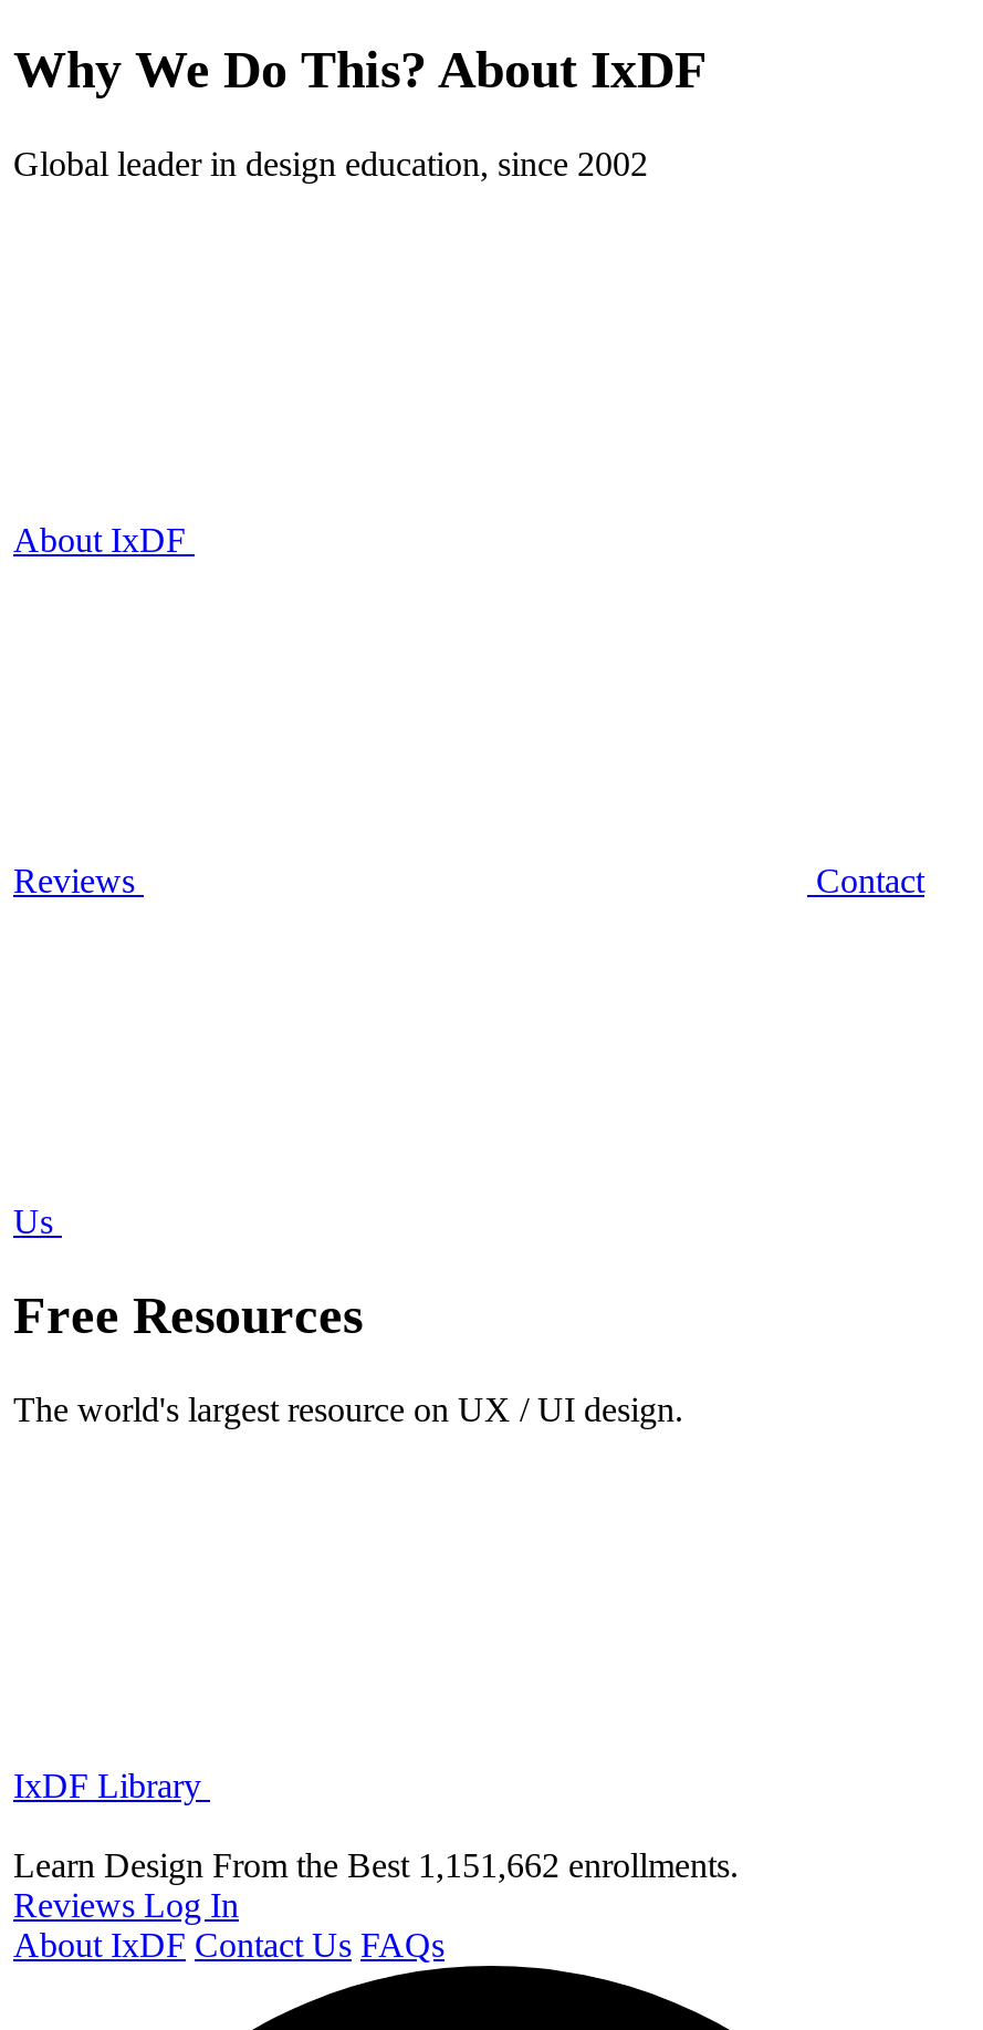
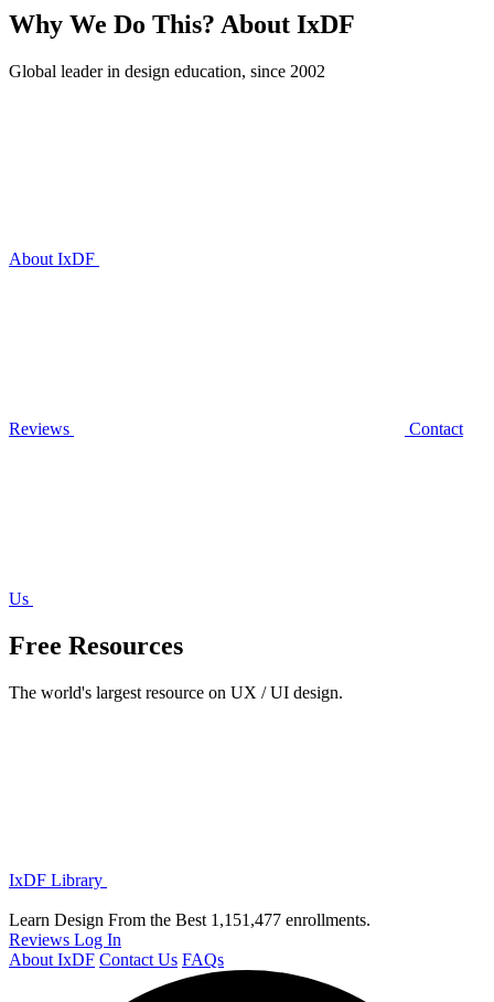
- Learn Design From the Best 1,151,662 enrollments.
+ Learn Design From the Best 1,151,477 enrollments.
